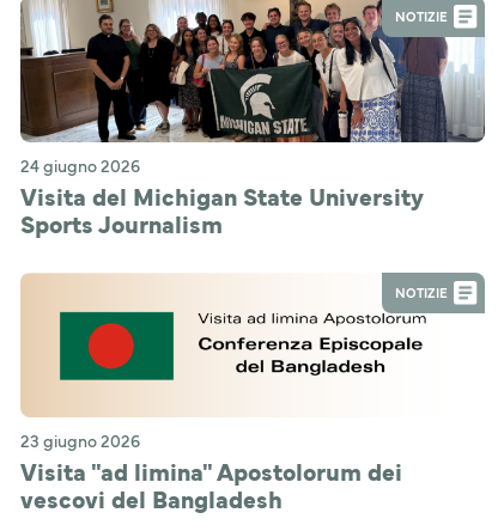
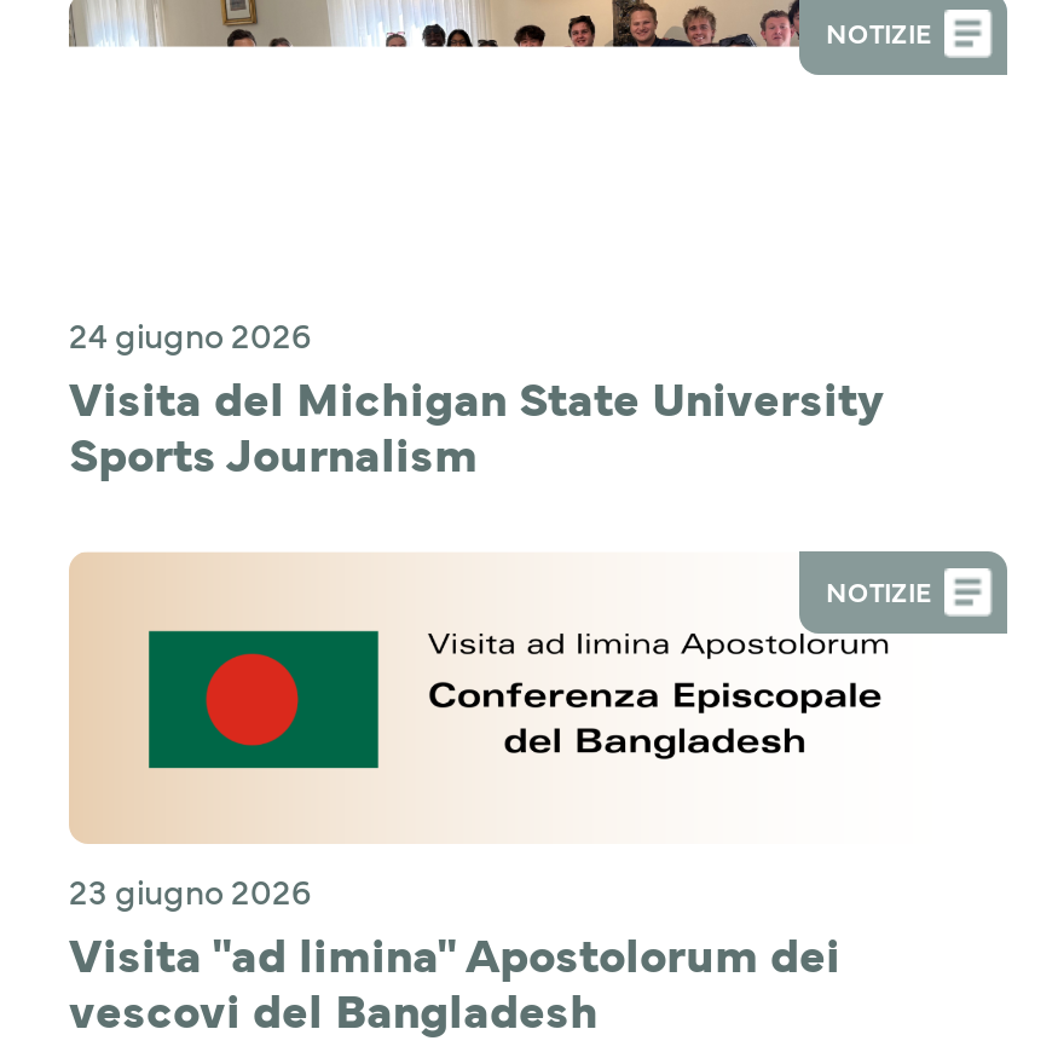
- [image]
